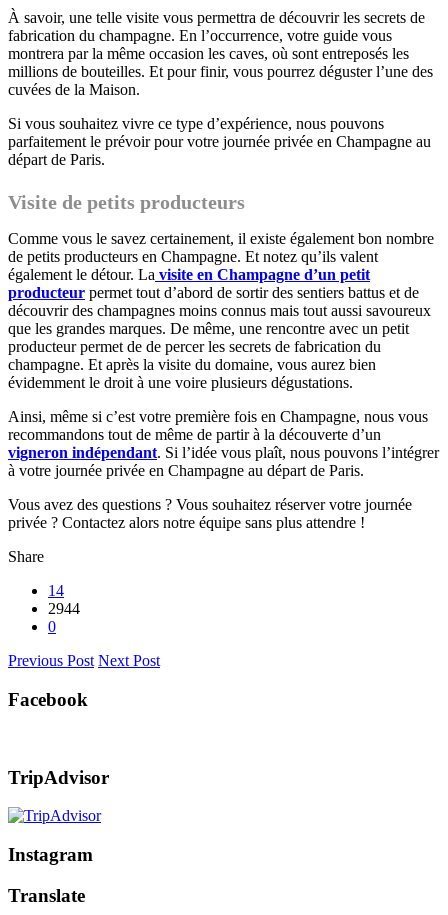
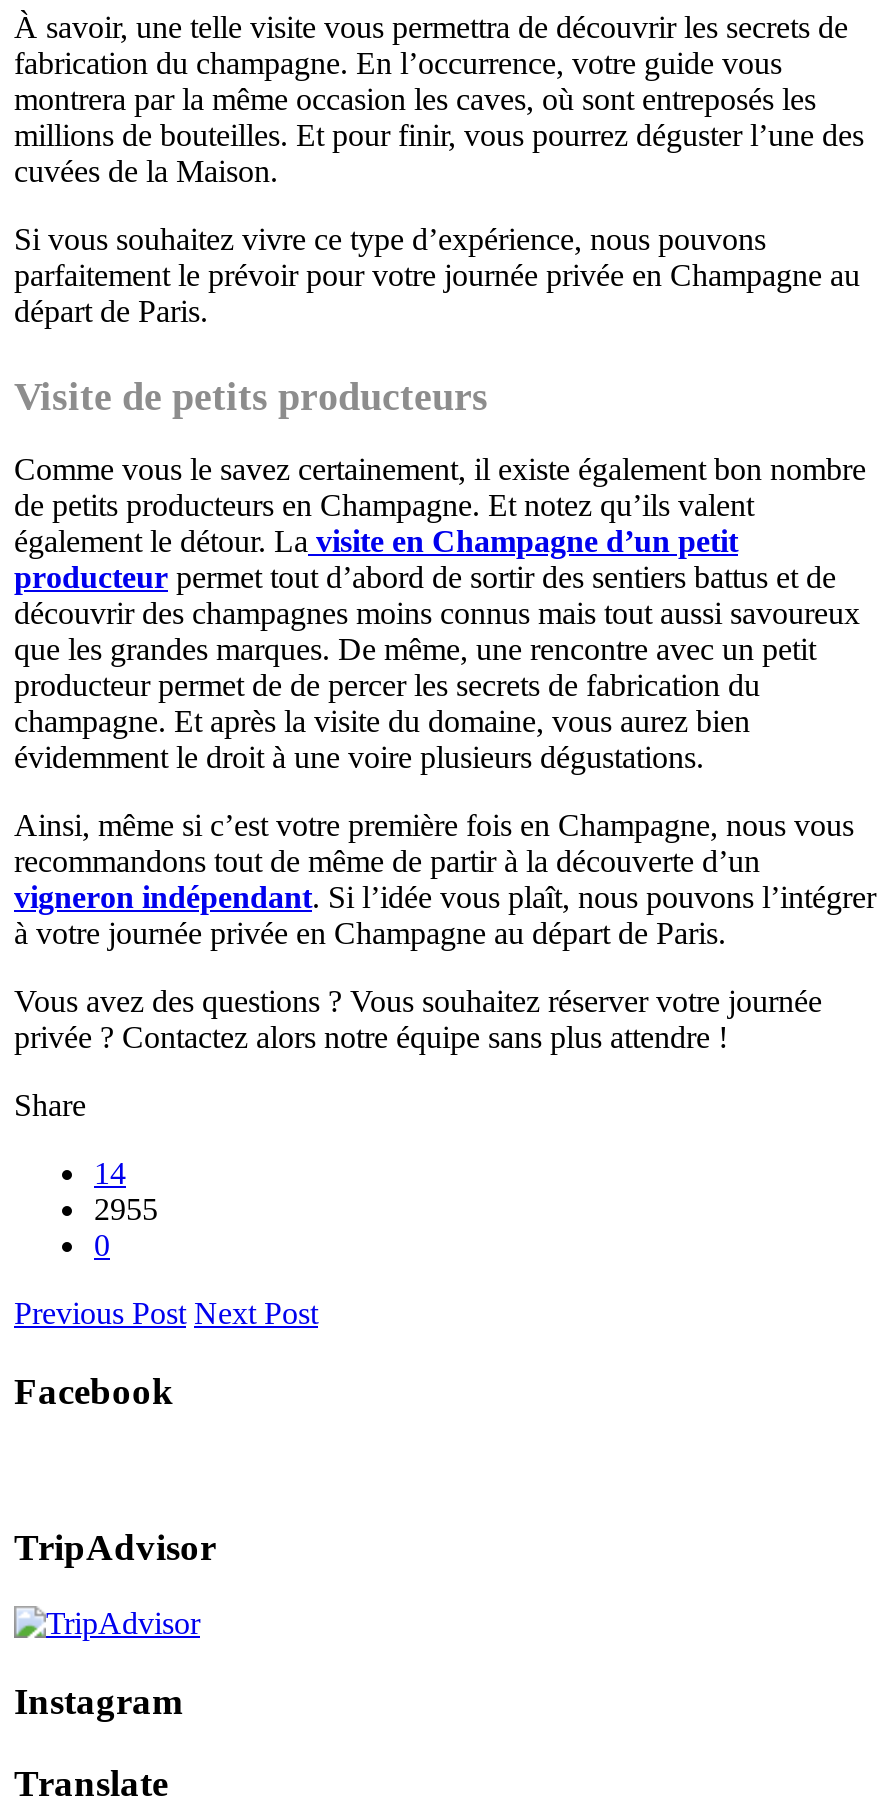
- 2944
+ 2955
